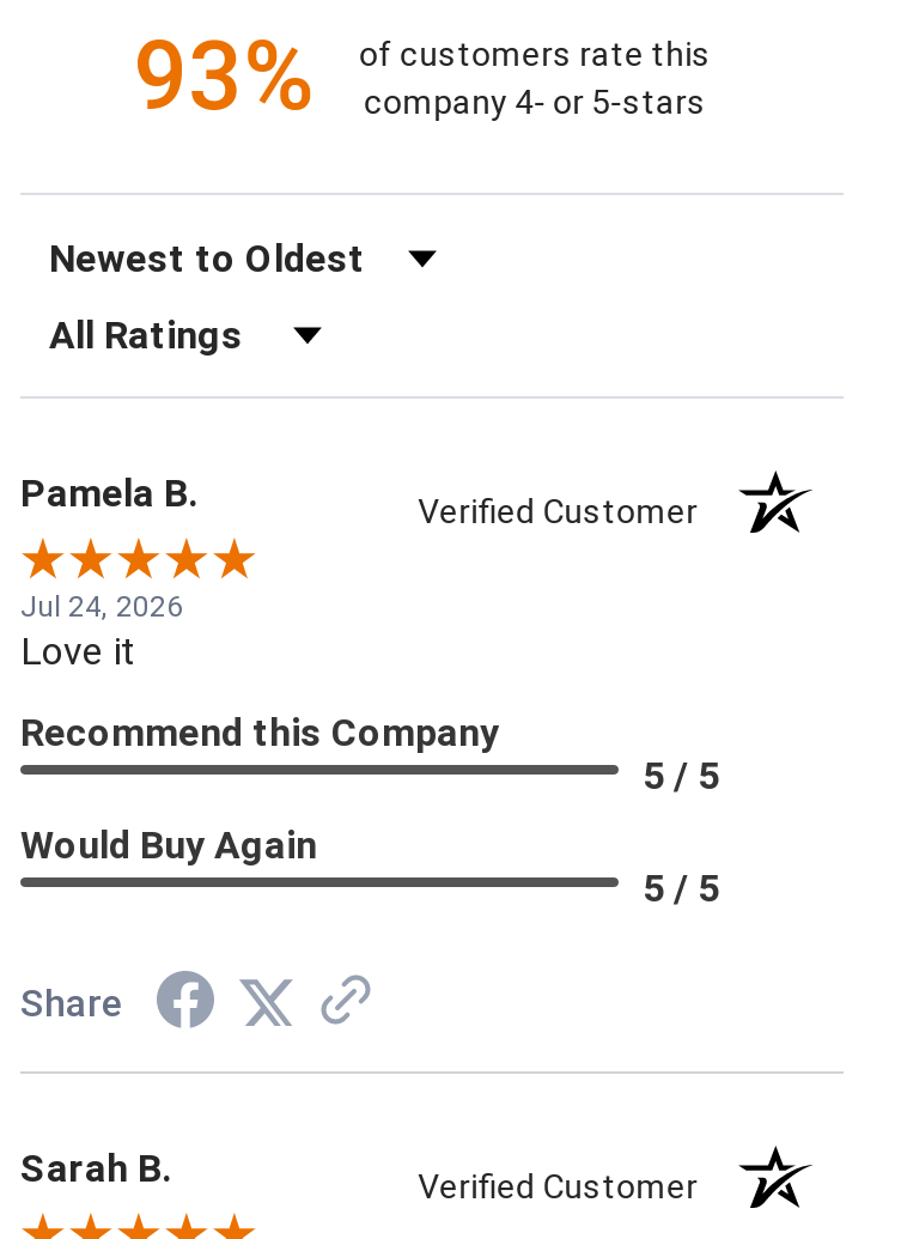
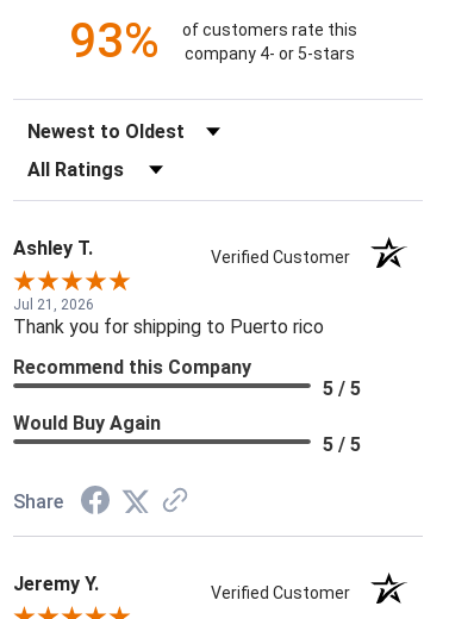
- Pamela B.
+ Ashley T.

- Jul 24, 2026
- Love it
+ Jul 21, 2026
+ Thank you for shipping to Puerto rico

- Sarah B.
+ Jeremy Y.
